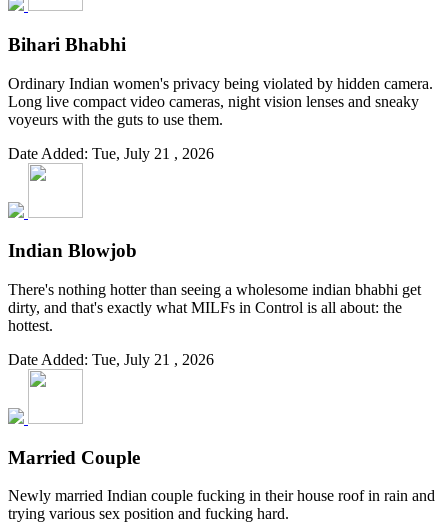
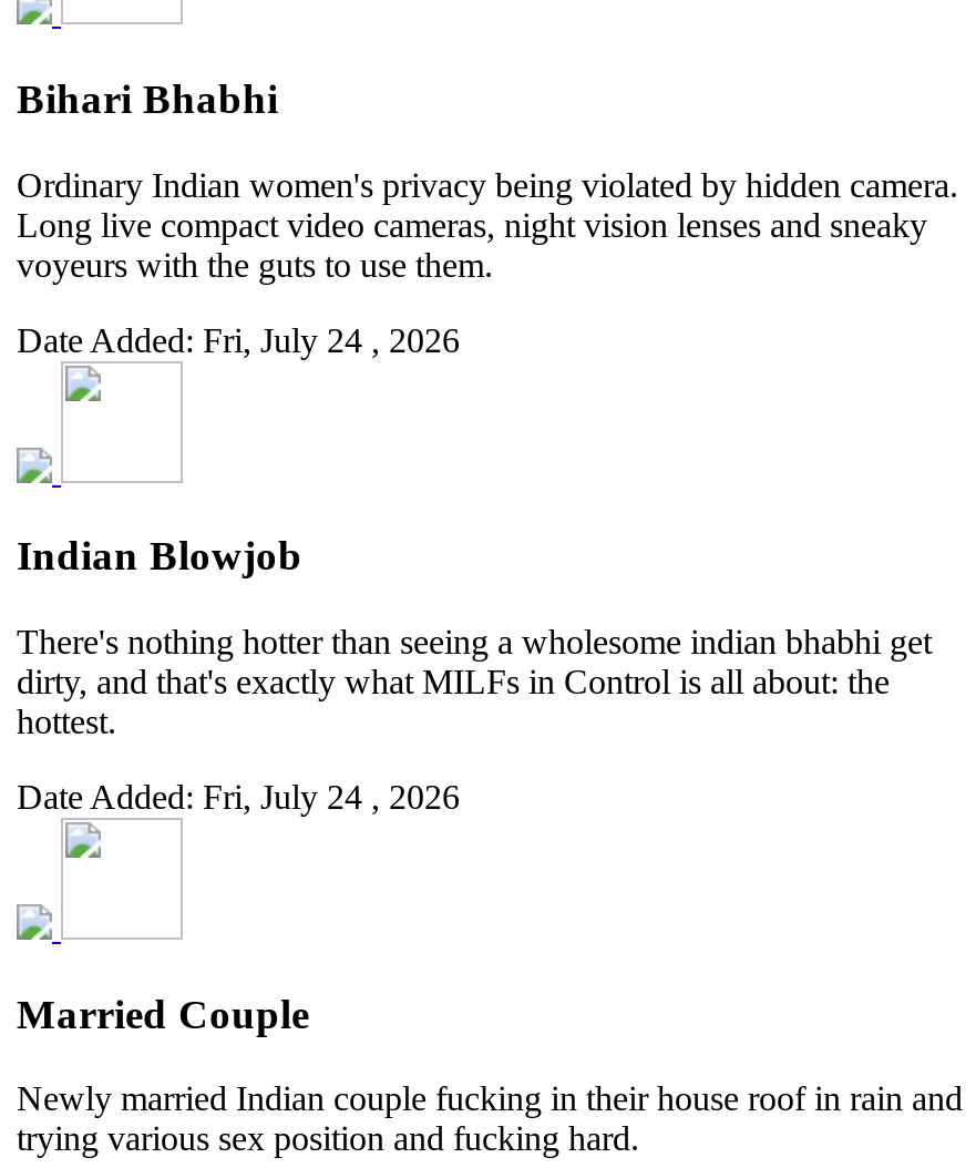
- Date Added: Tue, July 21 , 2026
+ Date Added: Fri, July 24 , 2026

- Date Added: Tue, July 21 , 2026
+ Date Added: Fri, July 24 , 2026
